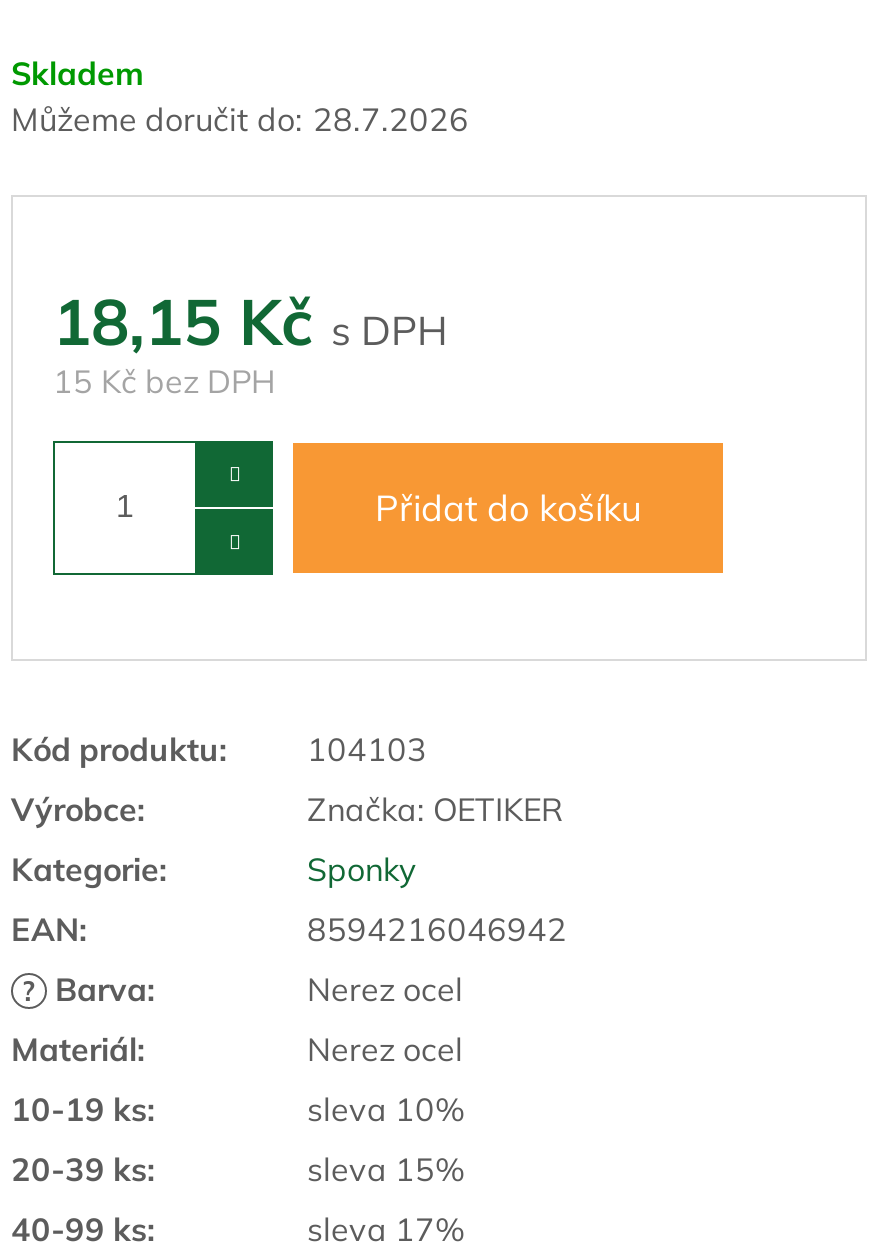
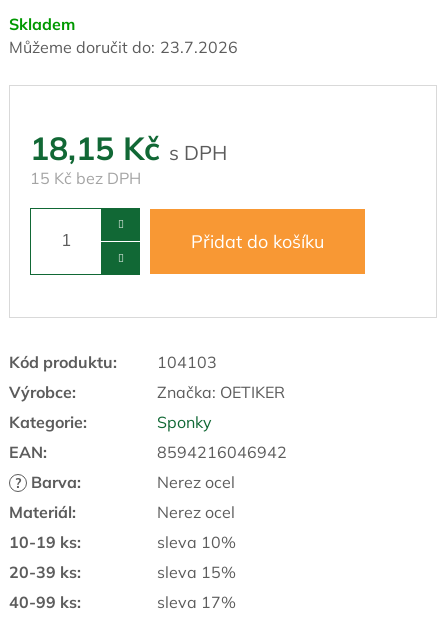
- Můžeme doručit do: 28.7.2026
+ Můžeme doručit do: 23.7.2026
